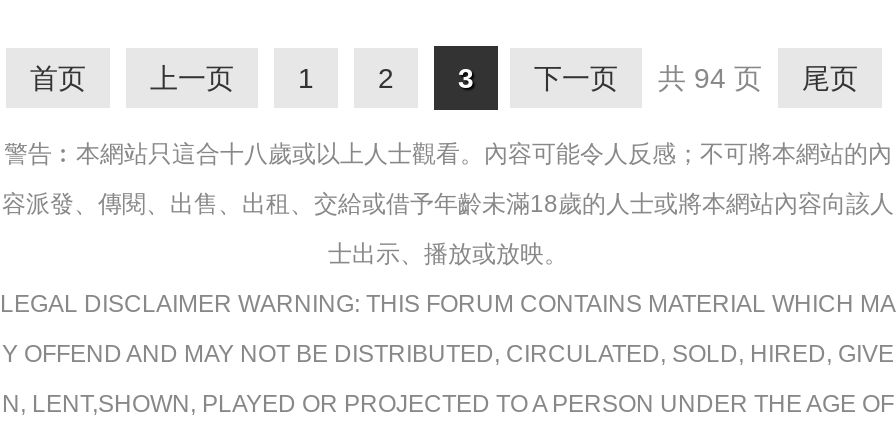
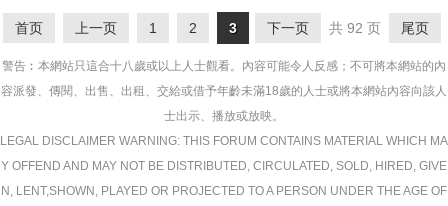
- 首页 上一页 1 2 3 下一页 共 94 页 尾页
+ 首页 上一页 1 2 3 下一页 共 92 页 尾页
